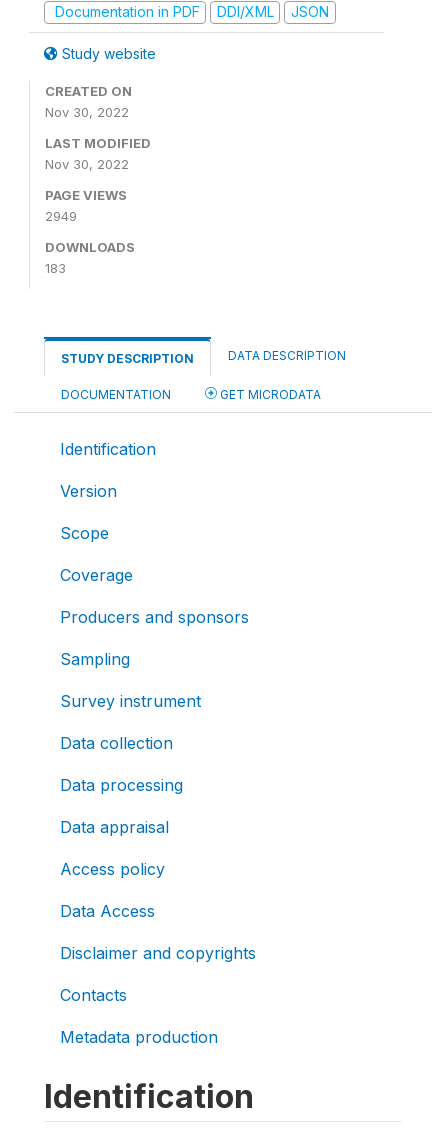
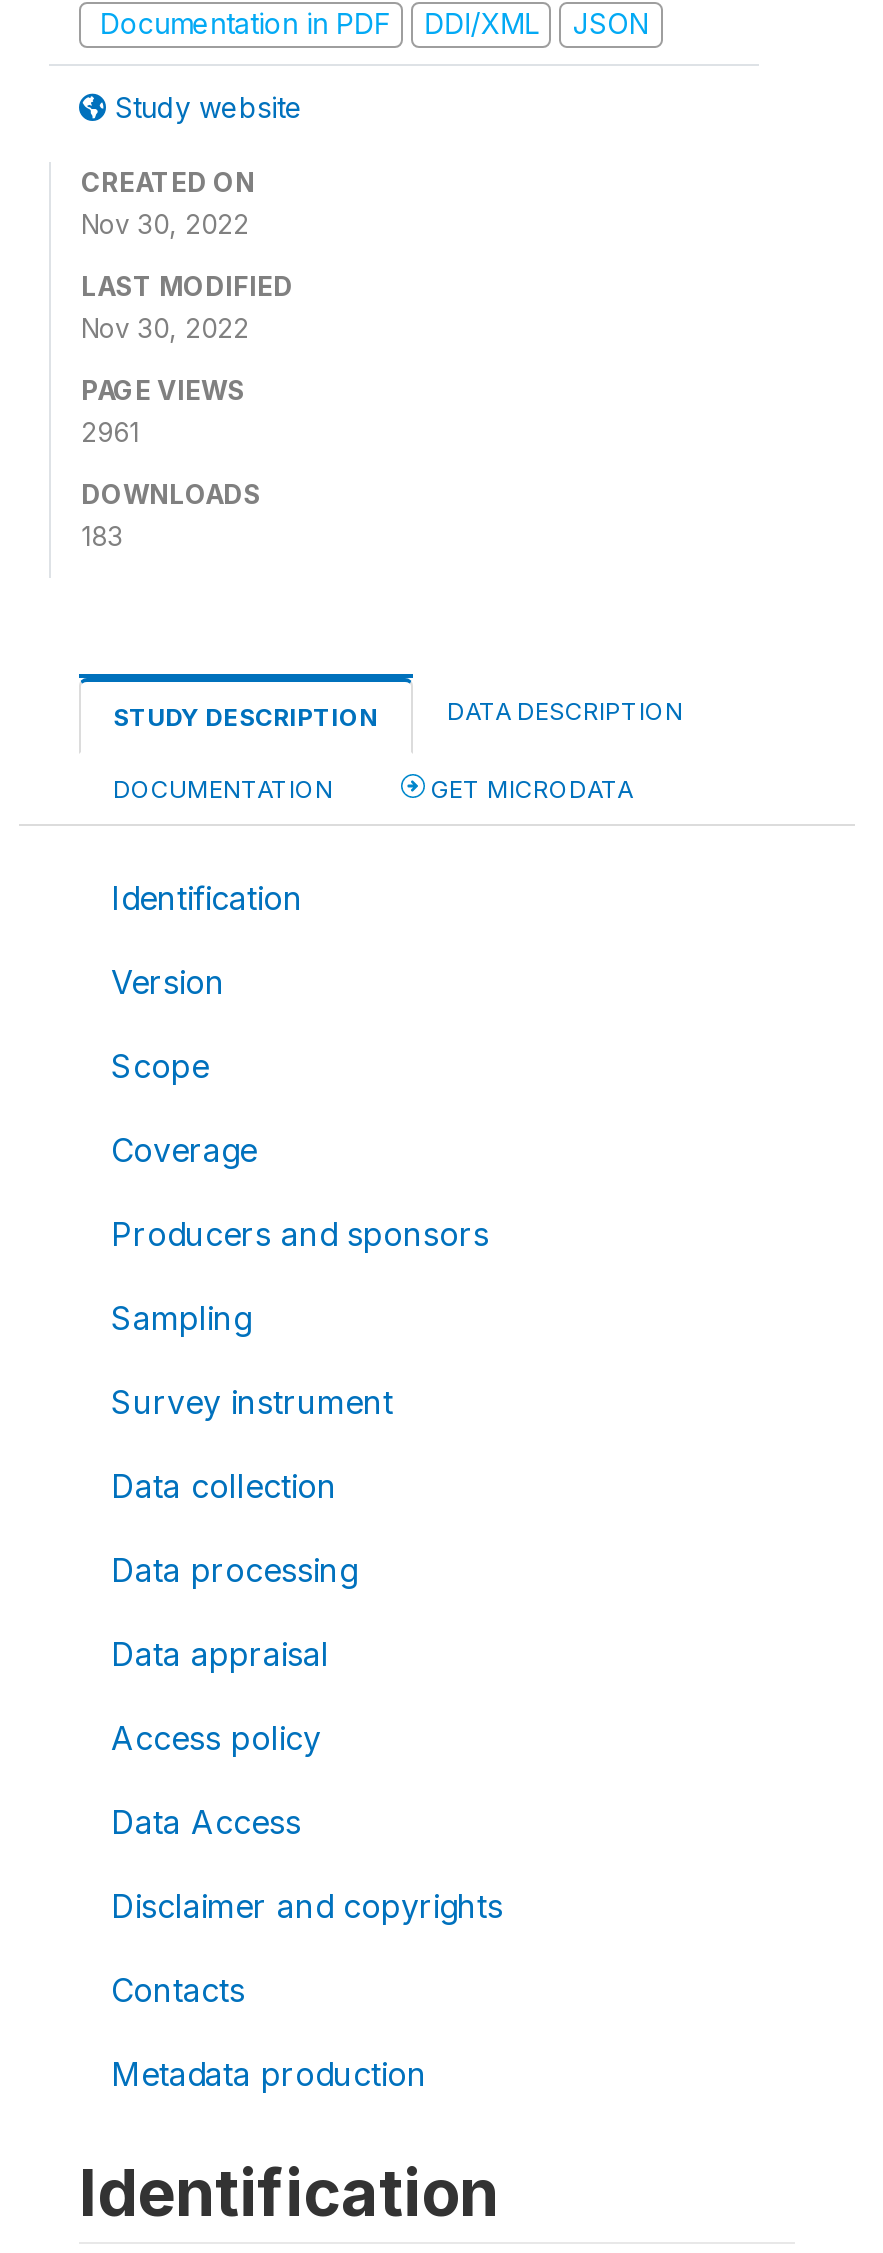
- 2949
+ 2961
